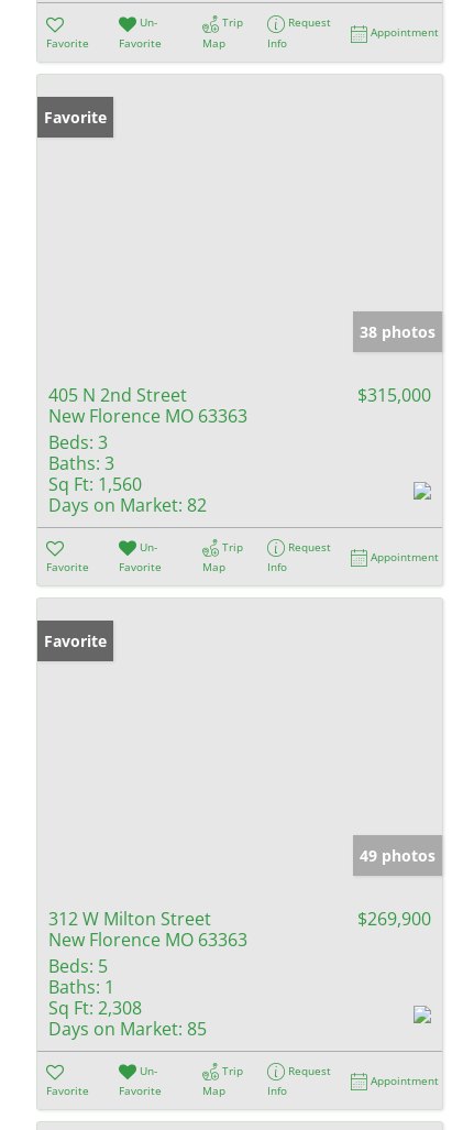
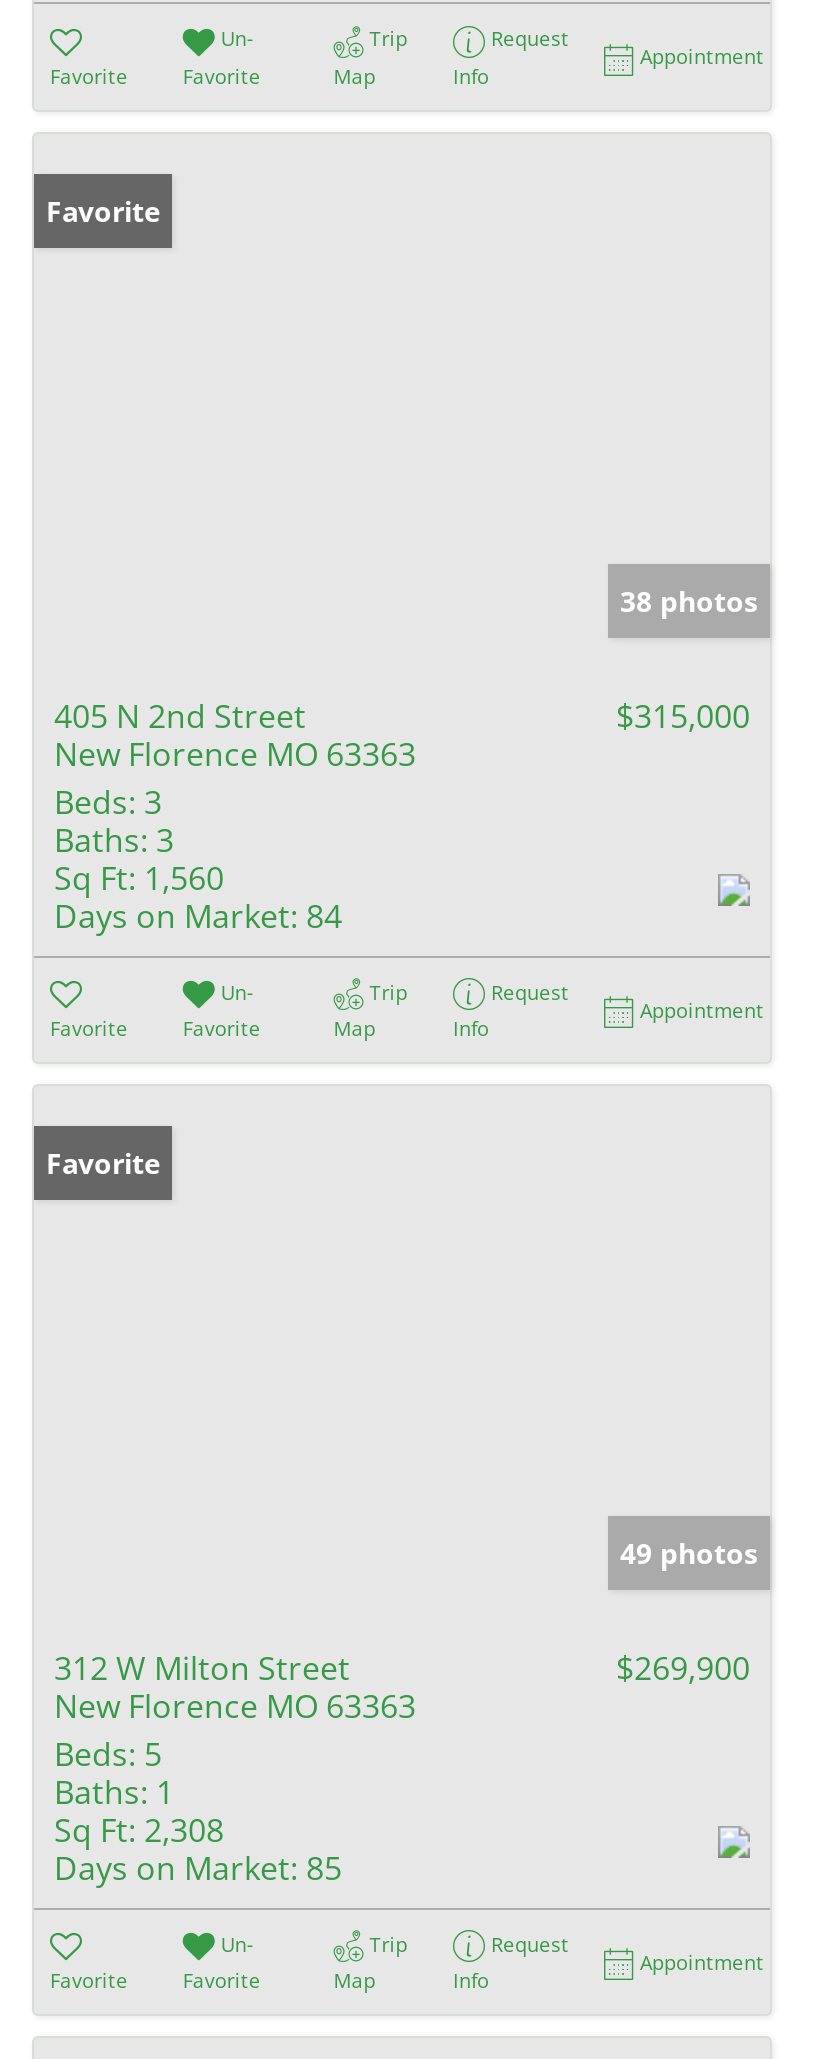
- Days on Market: 82
+ Days on Market: 84
